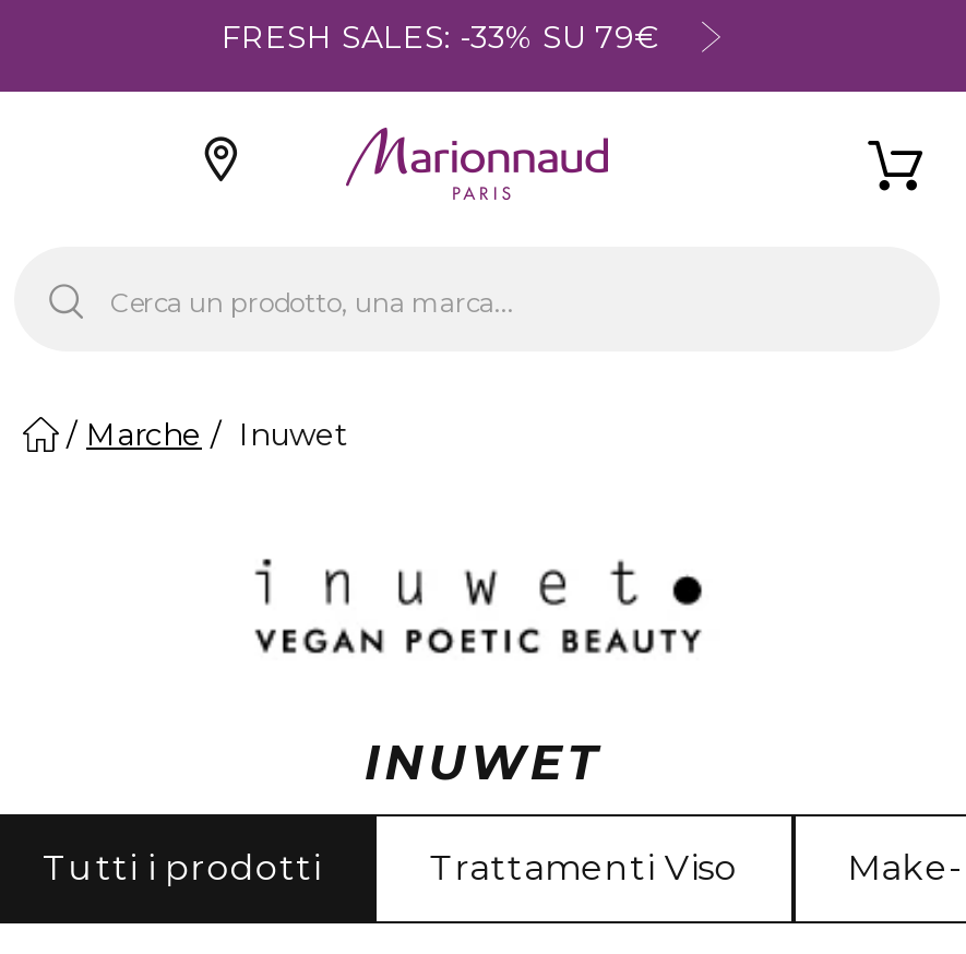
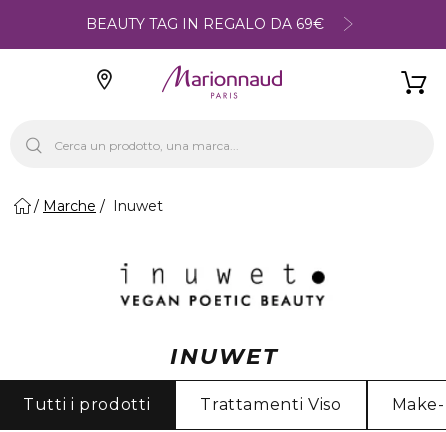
- FRESH SALES: -33% SU 79€
+ BEAUTY TAG IN REGALO DA 69€
